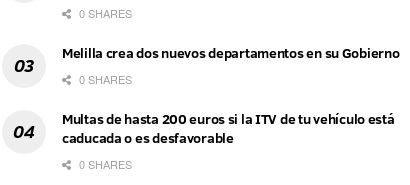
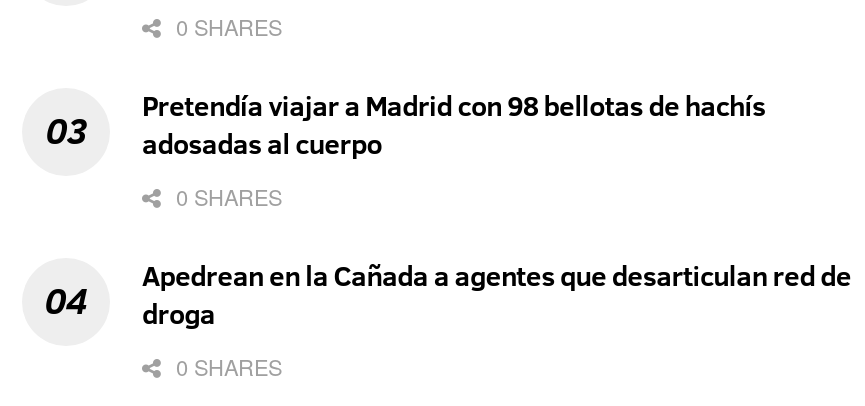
- Melilla crea dos nuevos departamentos en su Gobierno
+ Pretendía viajar a Madrid con 98 bellotas de hachís
+ adosadas al cuerpo

- Multas de hasta 200 euros si la ITV de tu vehículo está
- caducada o es desfavorable
+ Apedrean en la Cañada a agentes que desarticulan red de
+ droga
